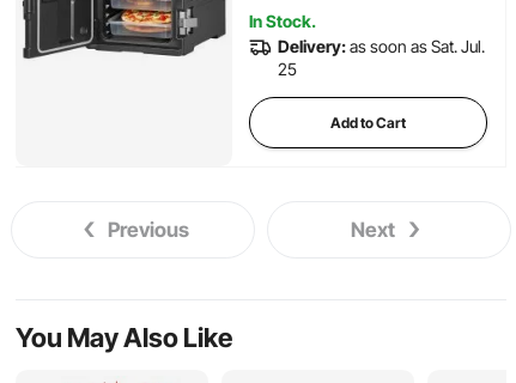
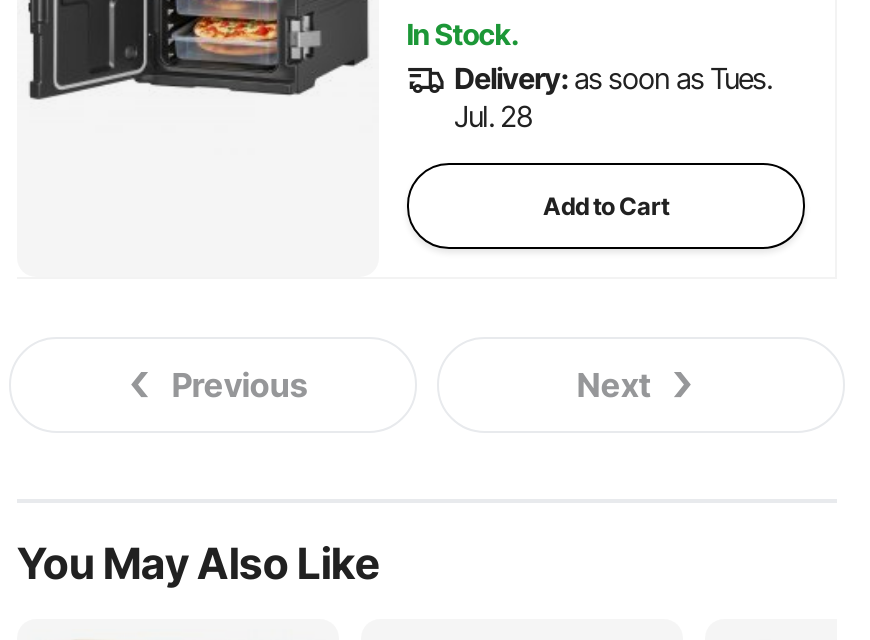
- Delivery: as soon as Sat. Jul.
- 25
+ Delivery: as soon as Tues.
+ Jul. 28
